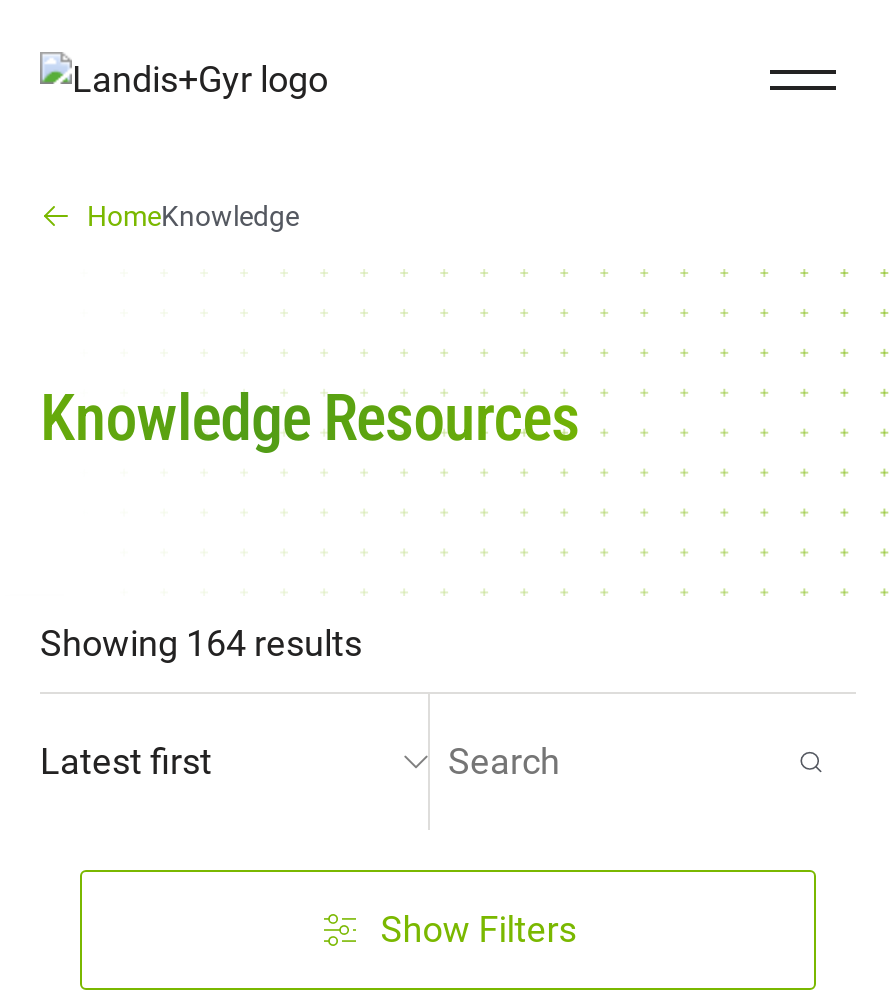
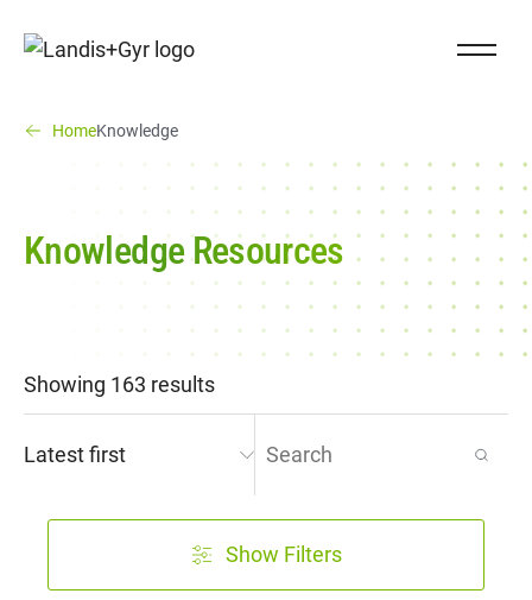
- Showing 164 results
+ Showing 163 results
